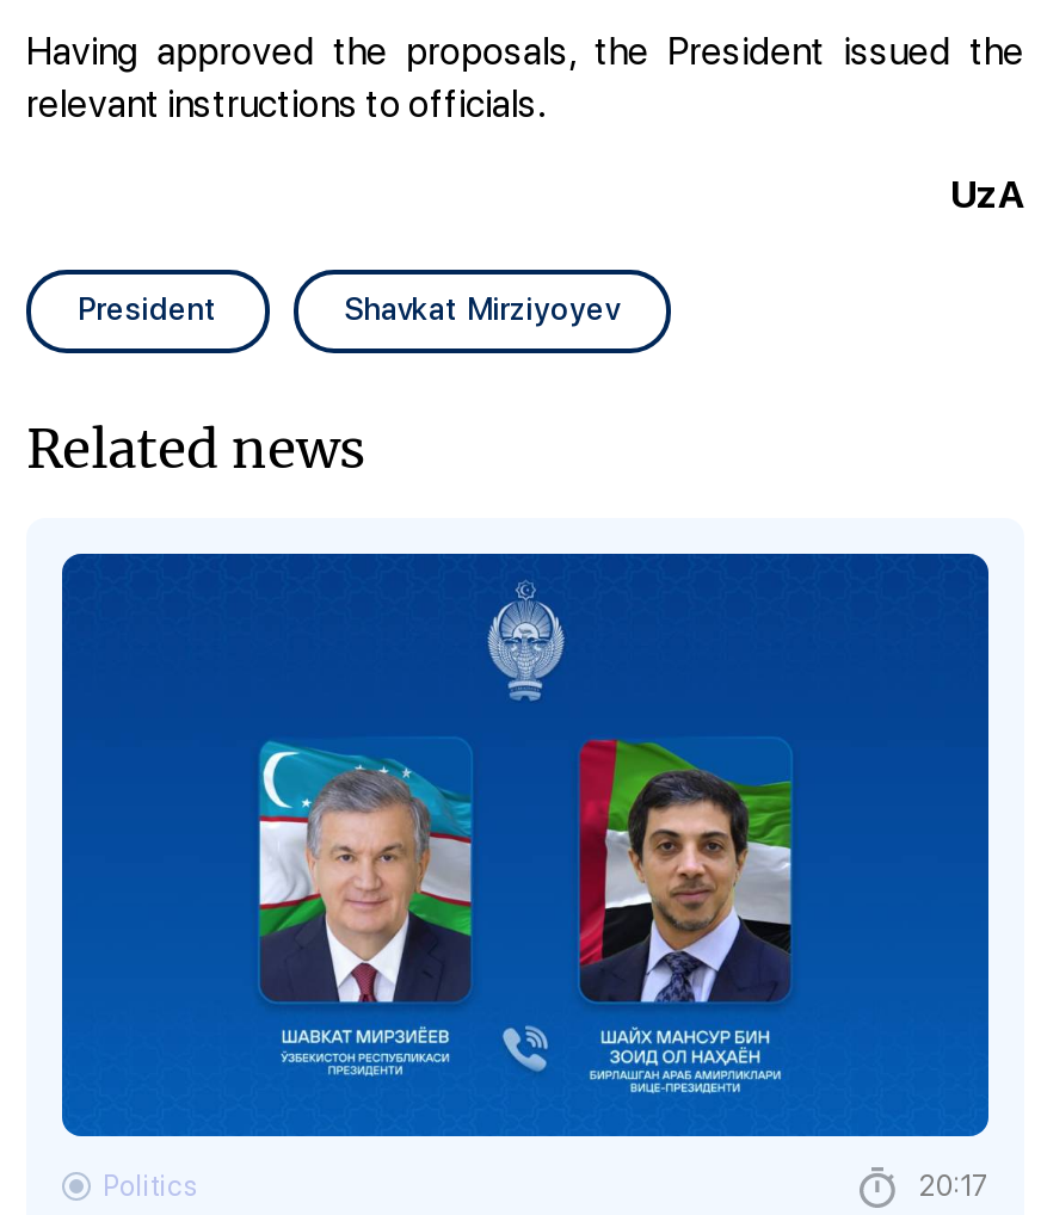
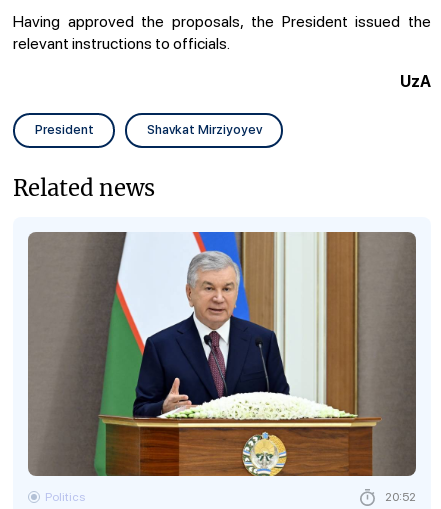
- [image]
- 20:17
+ [image]
+ 20:52
